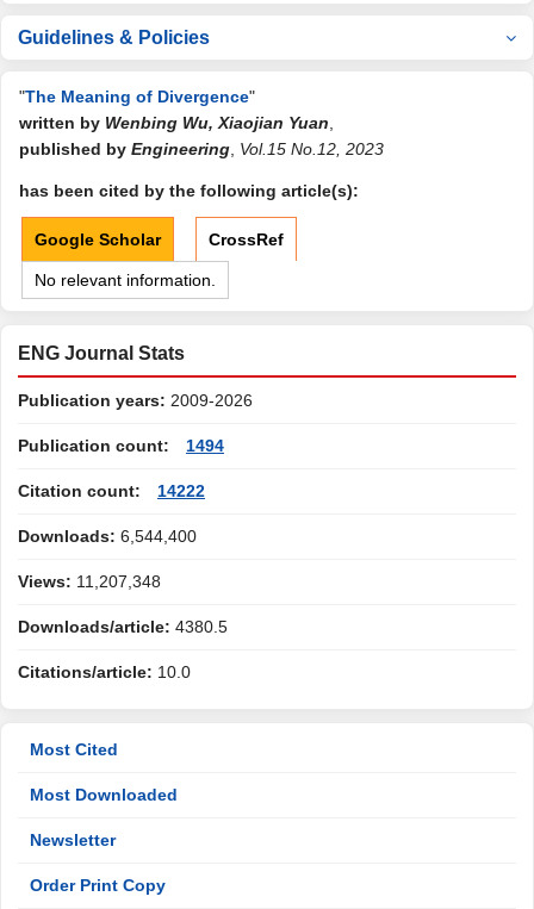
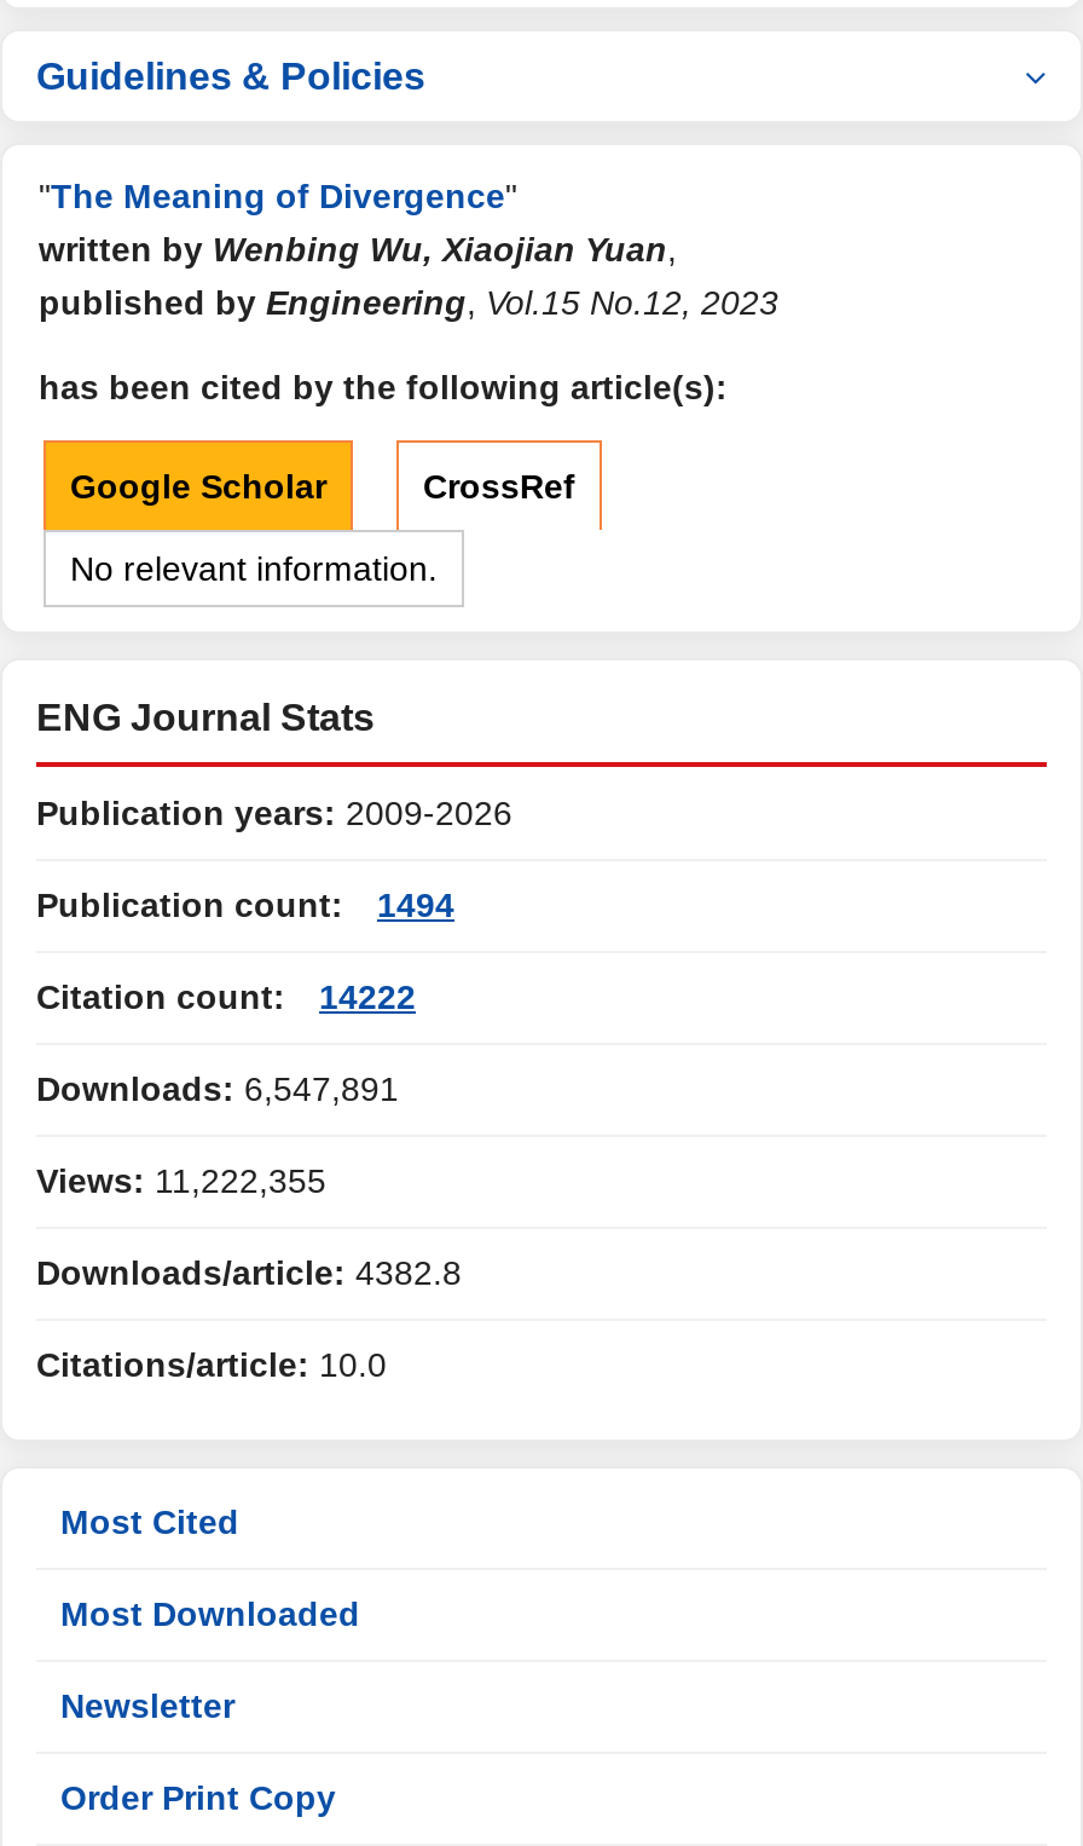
- Downloads: 6,544,400
+ Downloads: 6,547,891

- Views: 11,207,348
+ Views: 11,222,355

- Downloads/article: 4380.5
+ Downloads/article: 4382.8
